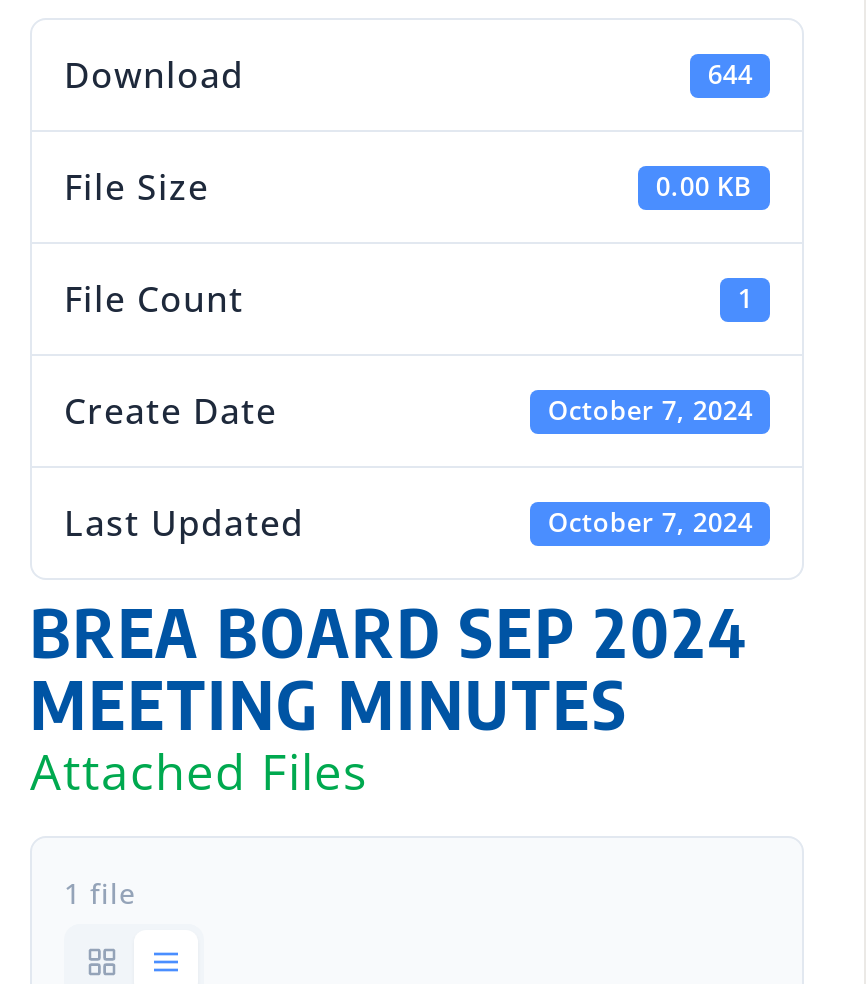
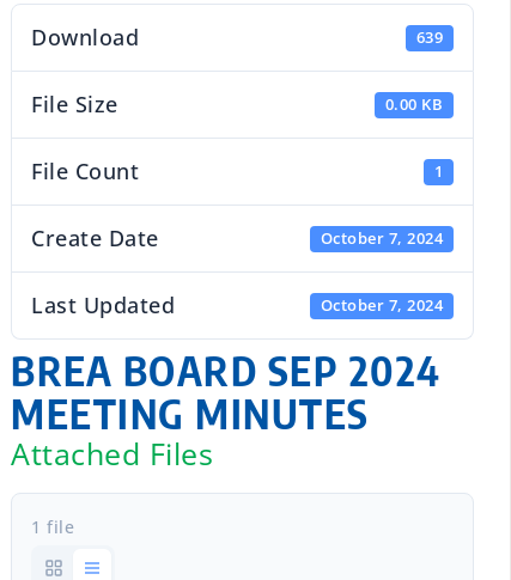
- 644
+ 639
